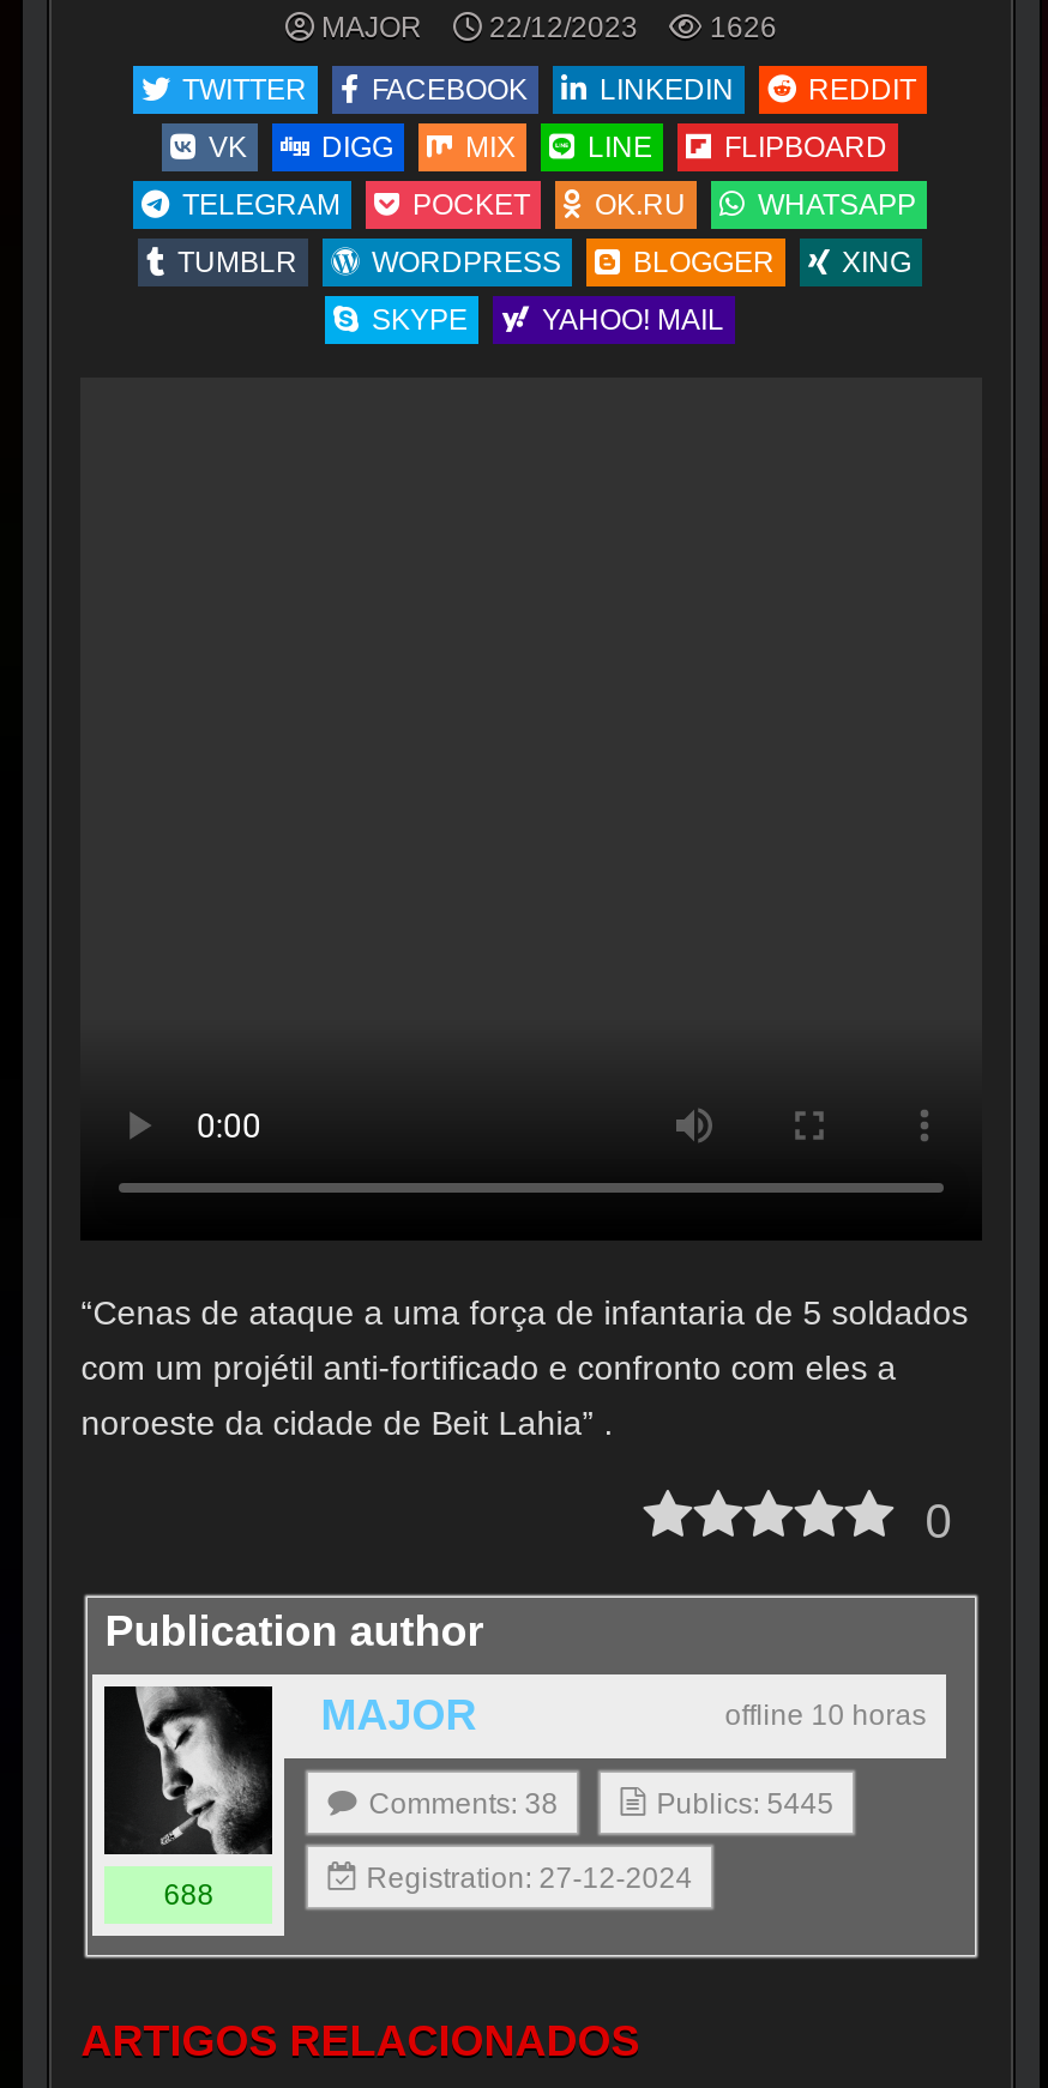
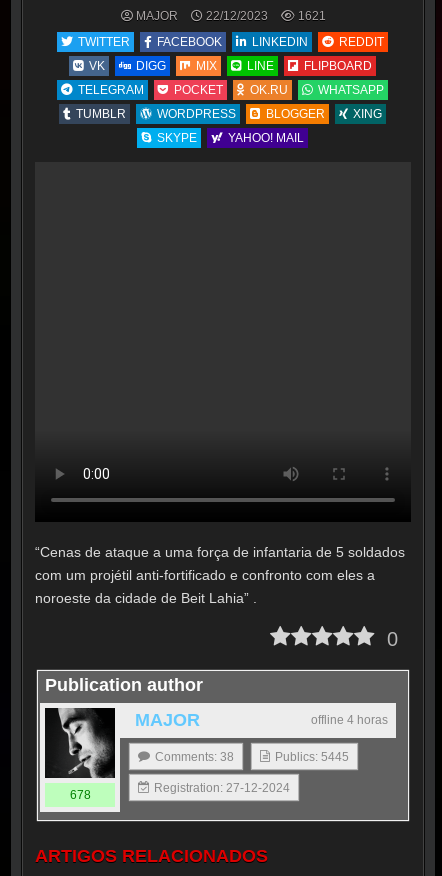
- 1626
+ 1621

- offline 10 horas
+ offline 4 horas

- 688
+ 678
